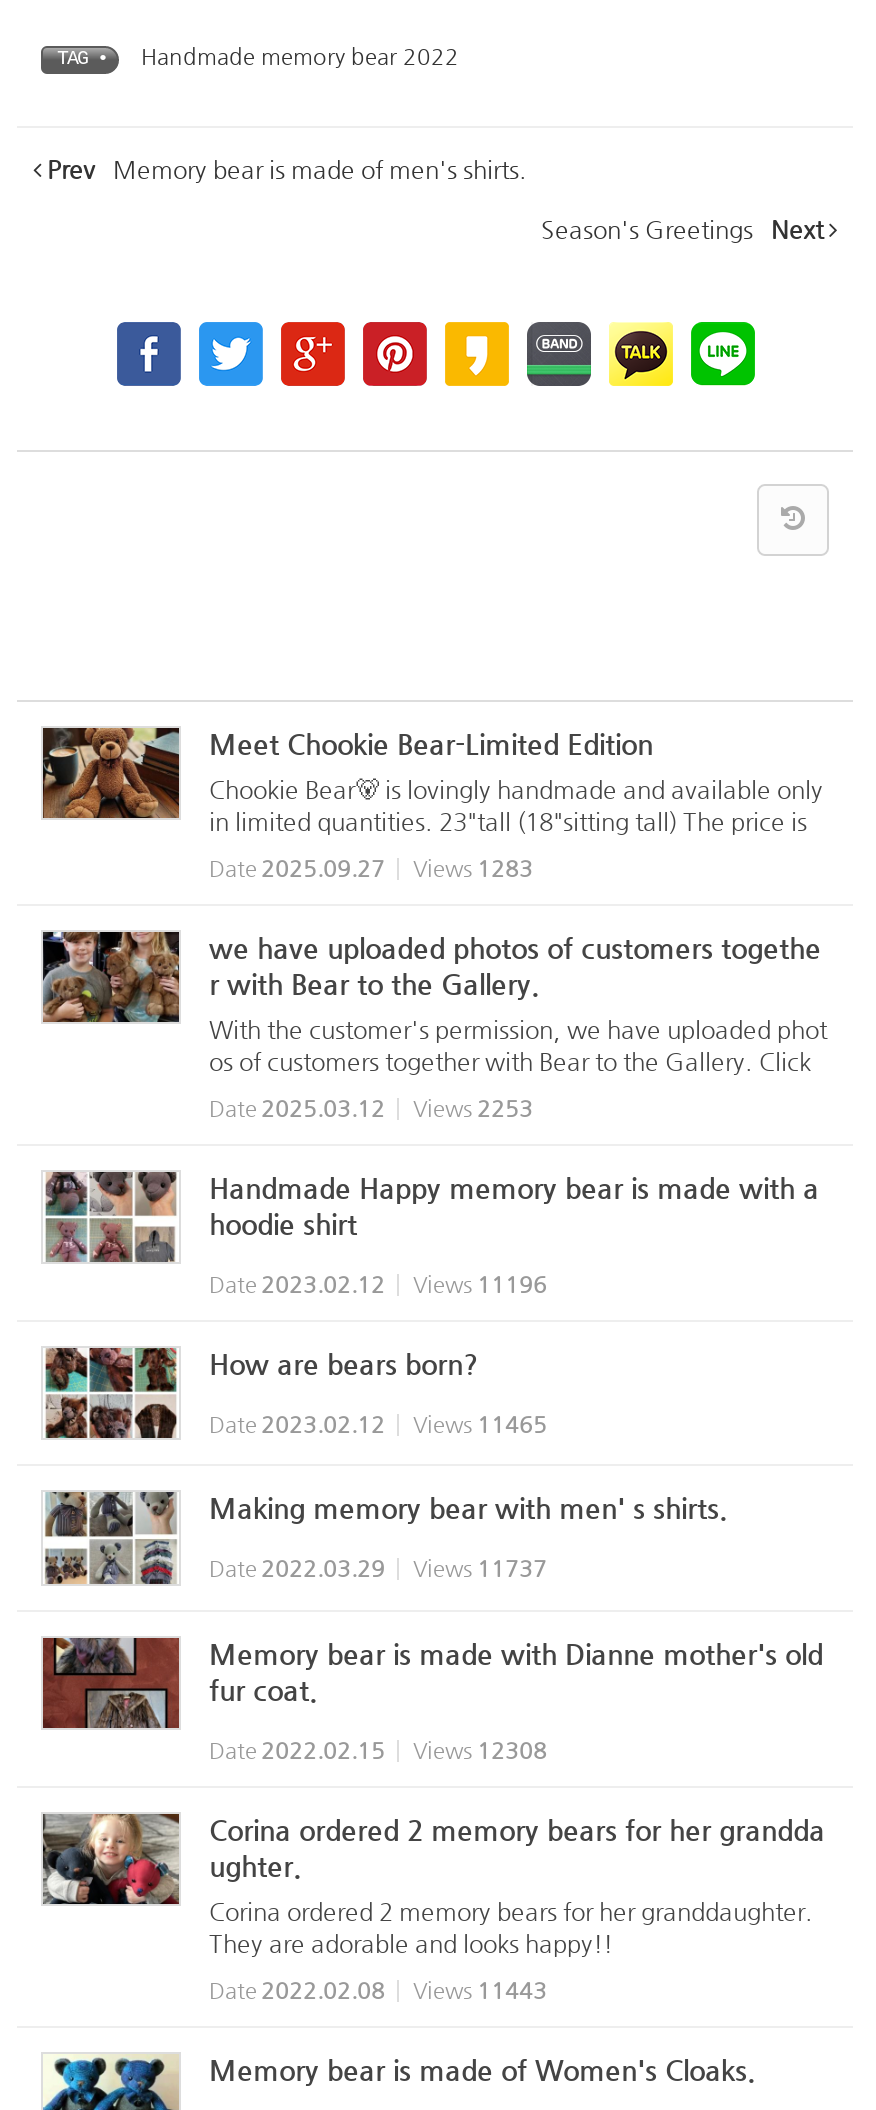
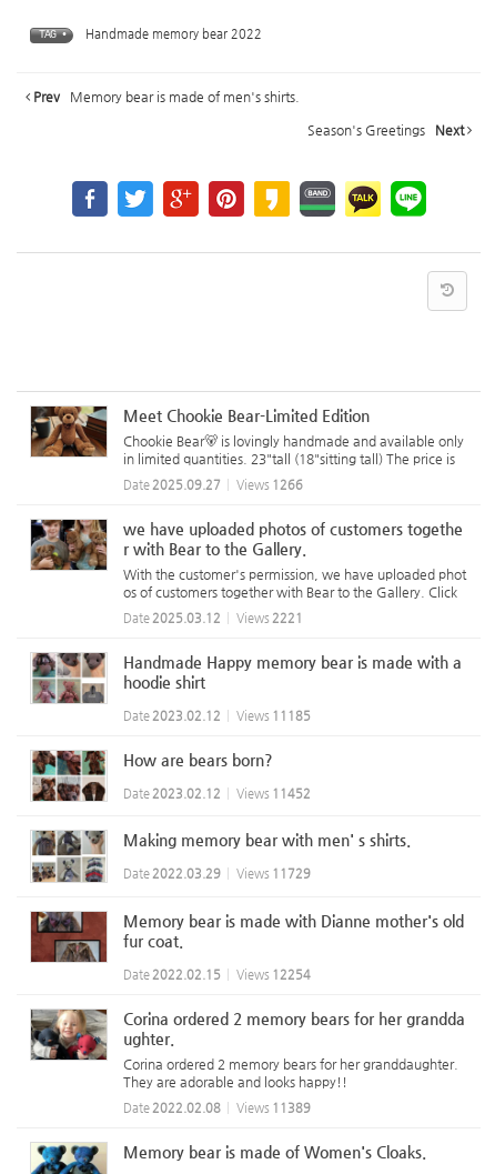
- Date 2025.09.27 Views 1283
+ Date 2025.09.27 Views 1266

- Date 2025.03.12 Views 2253
+ Date 2025.03.12 Views 2221

- Date 2023.02.12 Views 11196
+ Date 2023.02.12 Views 11185

- Date 2023.02.12 Views 11465
+ Date 2023.02.12 Views 11452

- Date 2022.03.29 Views 11737
+ Date 2022.03.29 Views 11729

- Date 2022.02.15 Views 12308
+ Date 2022.02.15 Views 12254

- Date 2022.02.08 Views 11443
+ Date 2022.02.08 Views 11389
